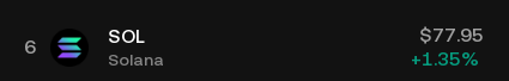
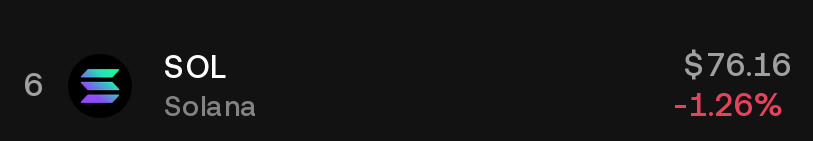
- $77.95
- +1.35%
+ $76.16
+ -1.26%
